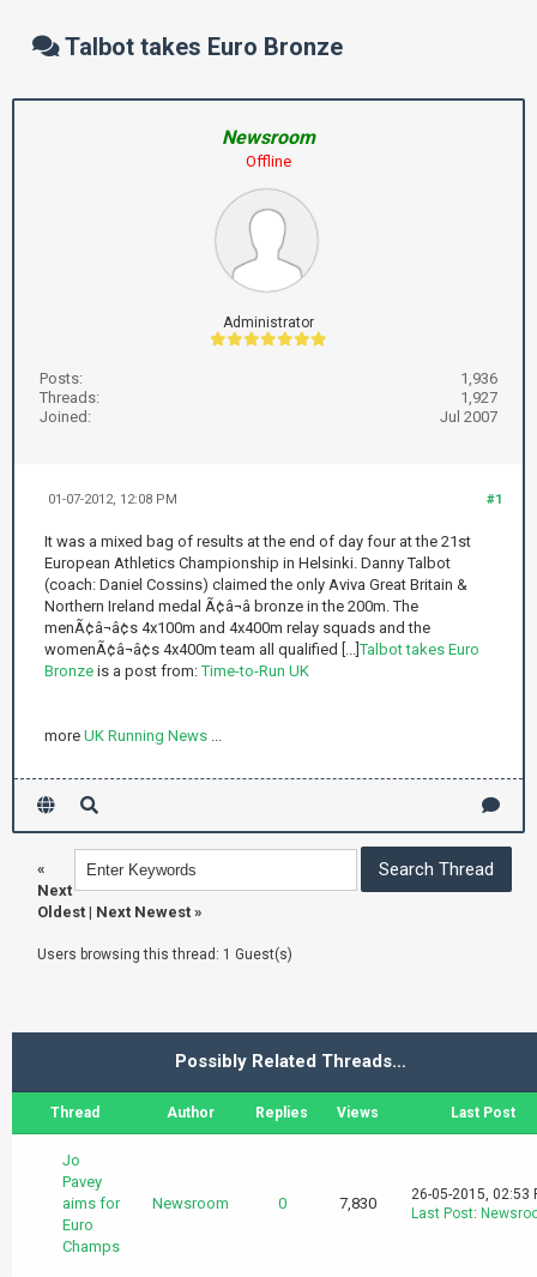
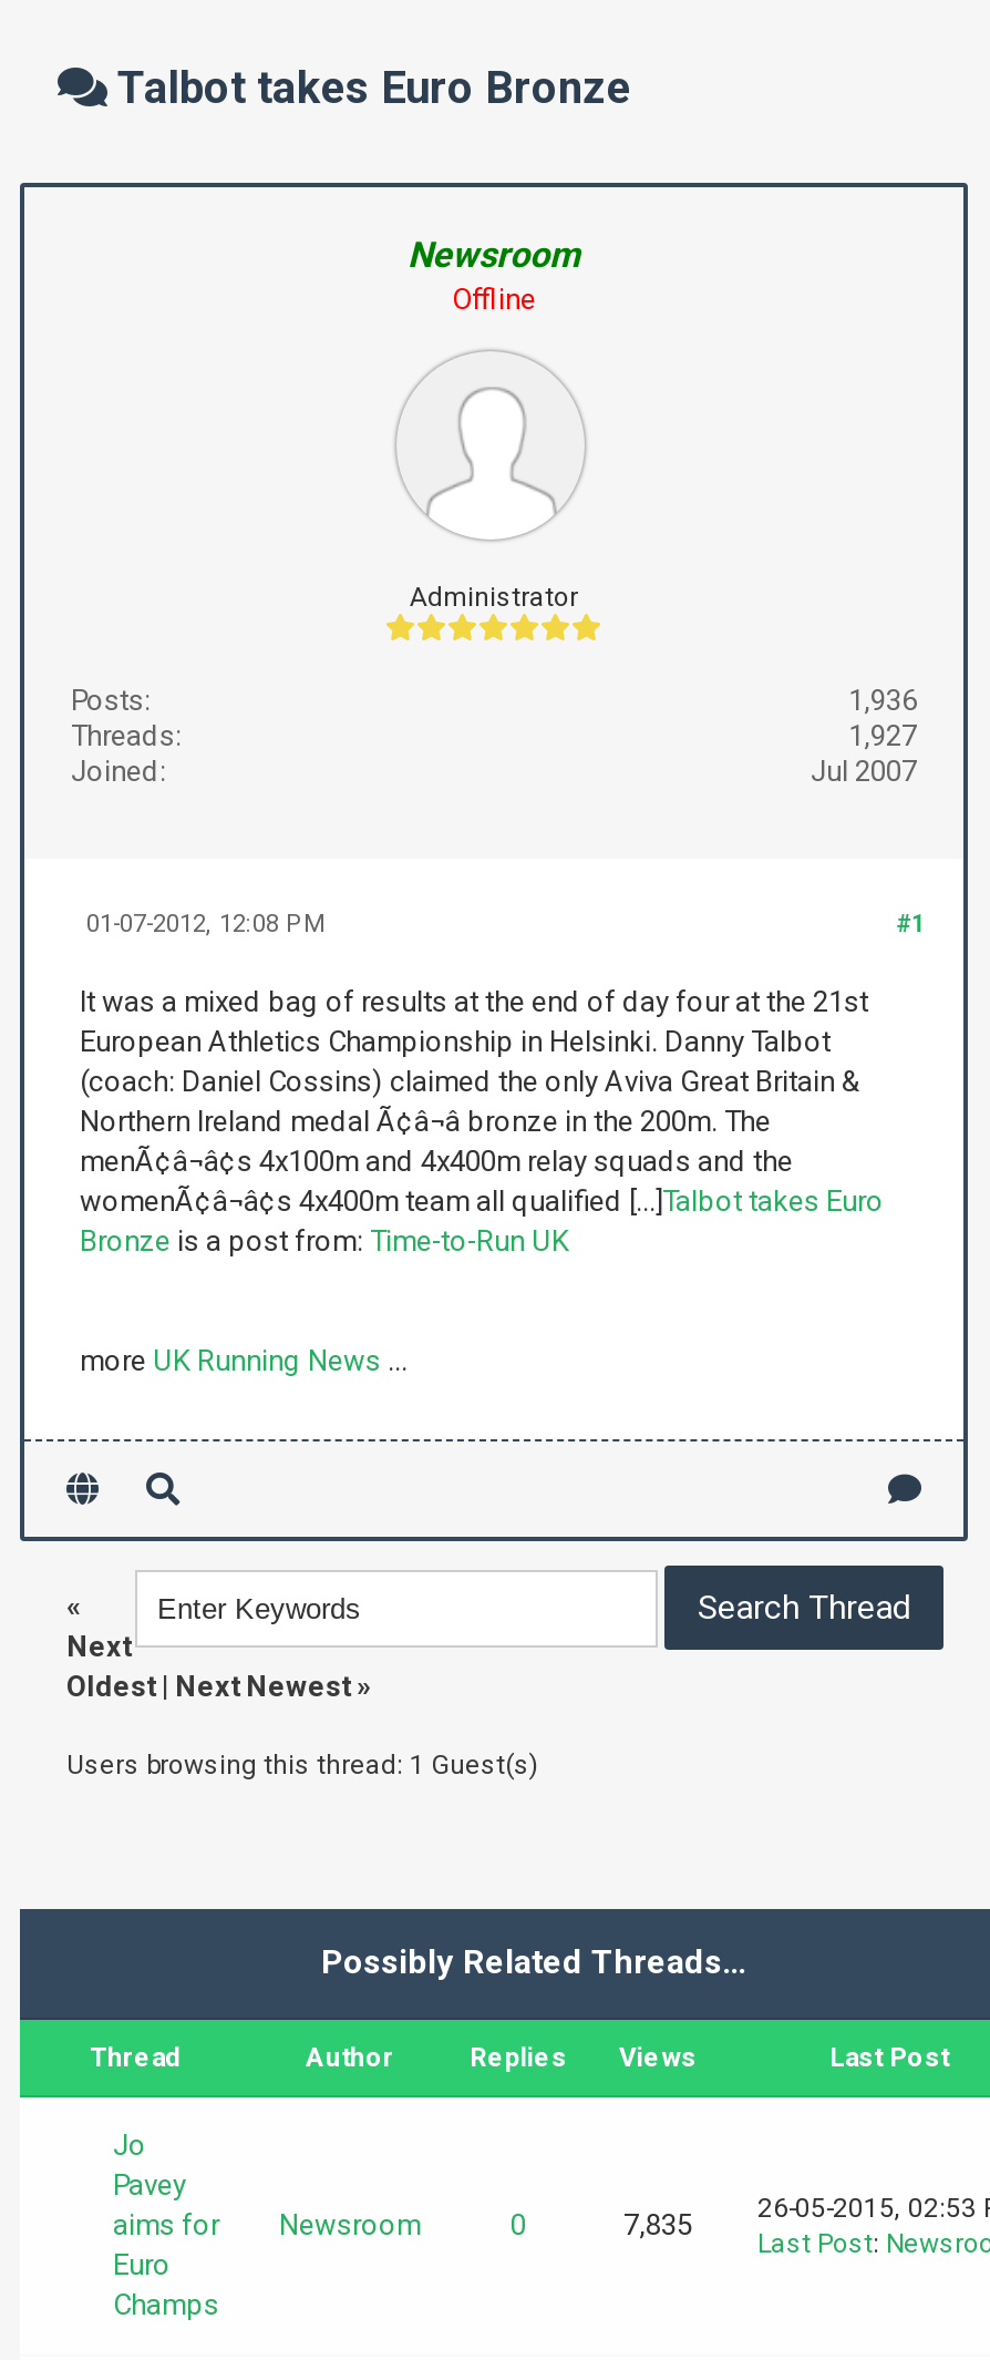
- 7,830
+ 7,835
